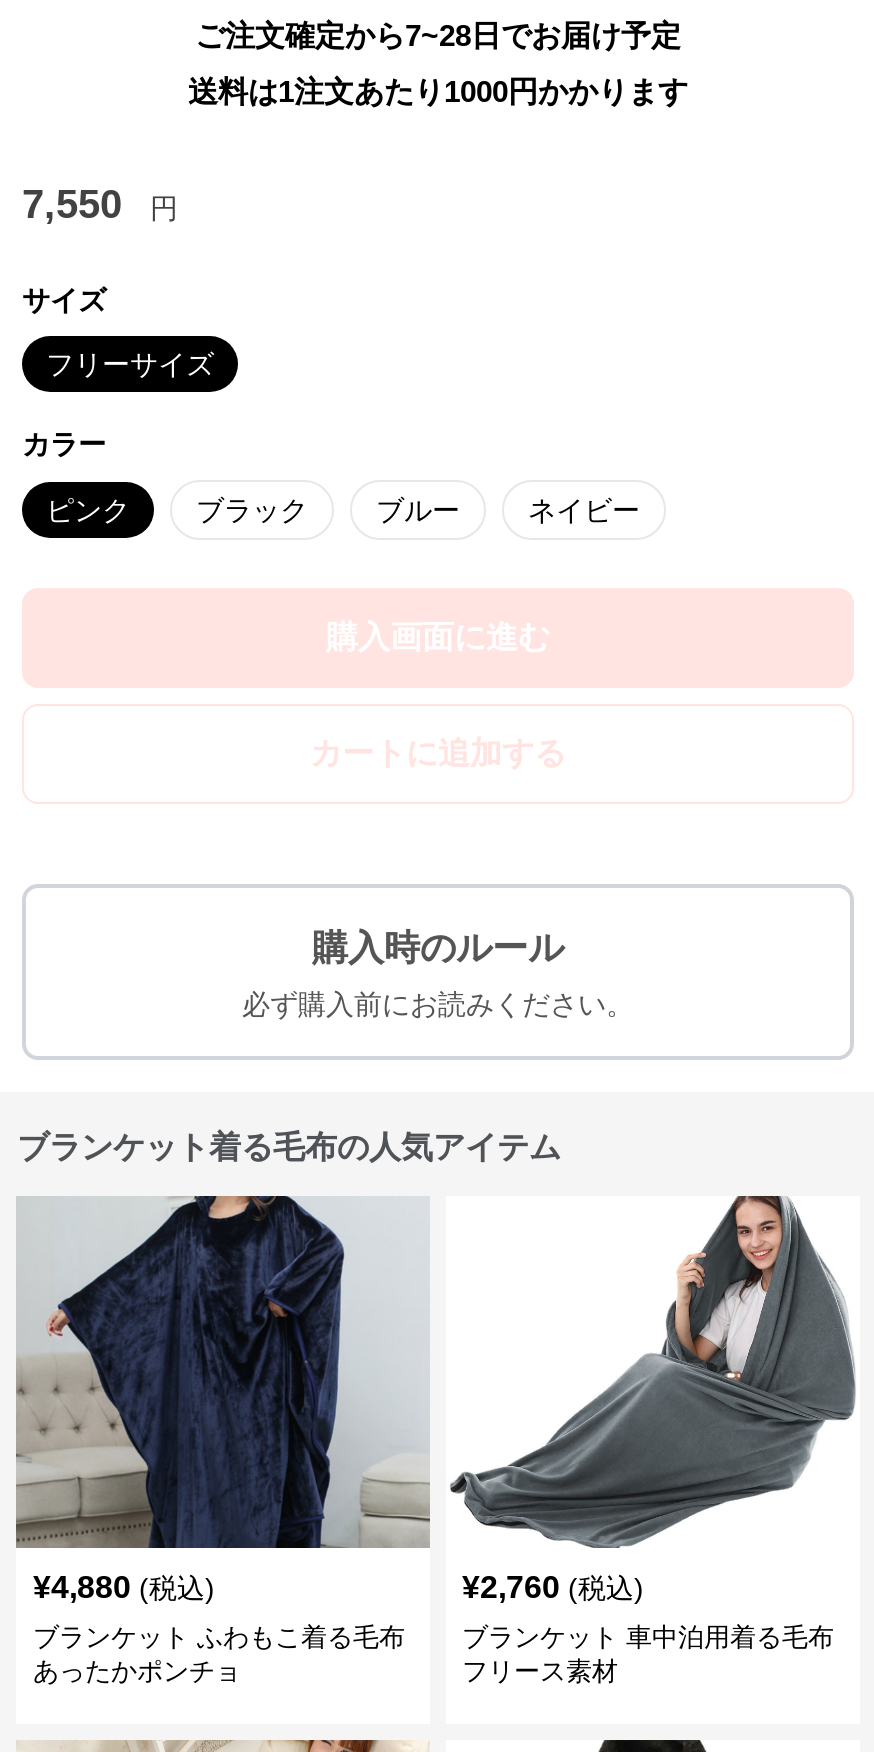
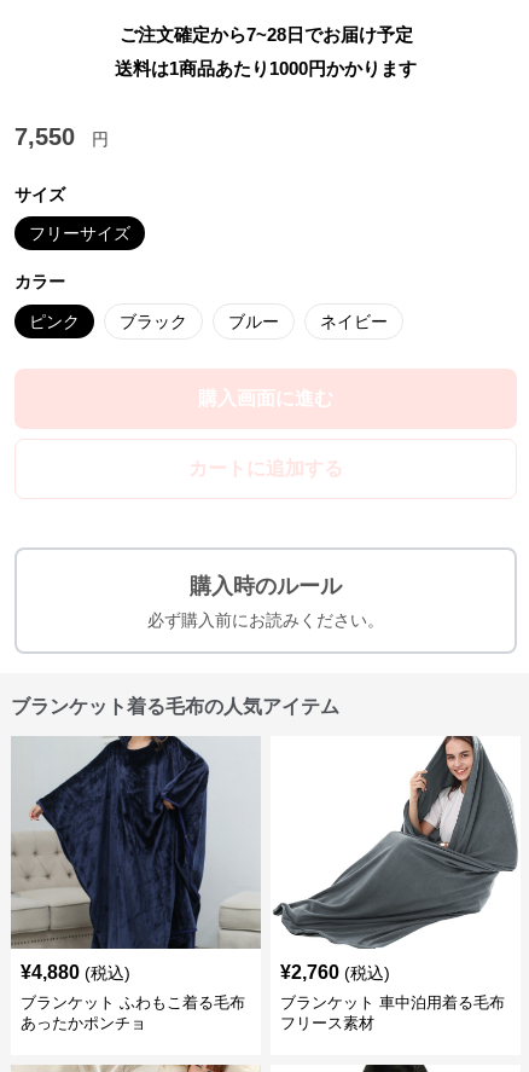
- 送料は1注文あたり1000円かかります
+ 送料は1商品あたり1000円かかります
